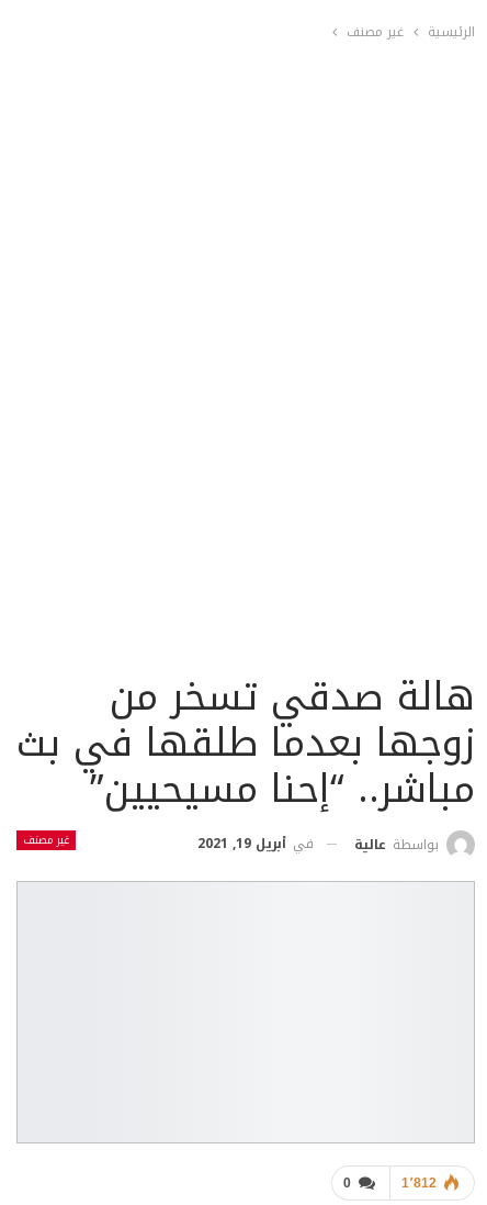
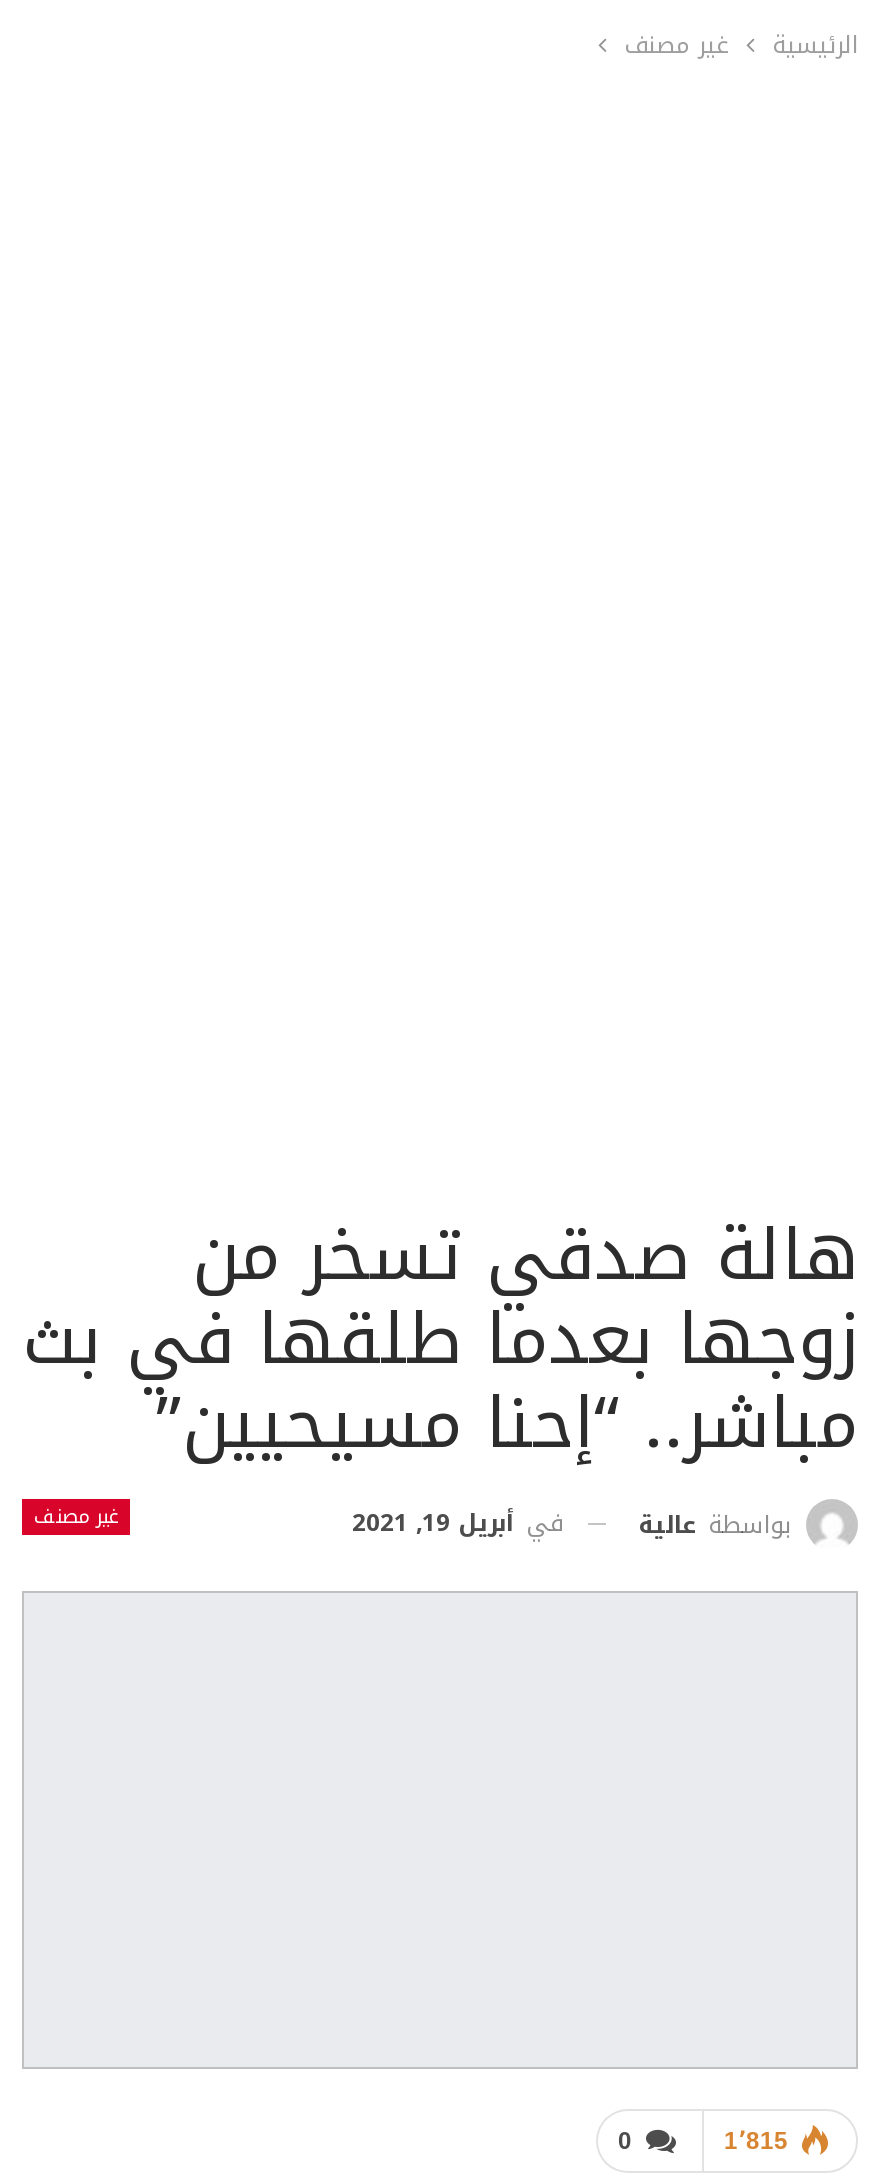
- 1٬812
+ 1٬815
